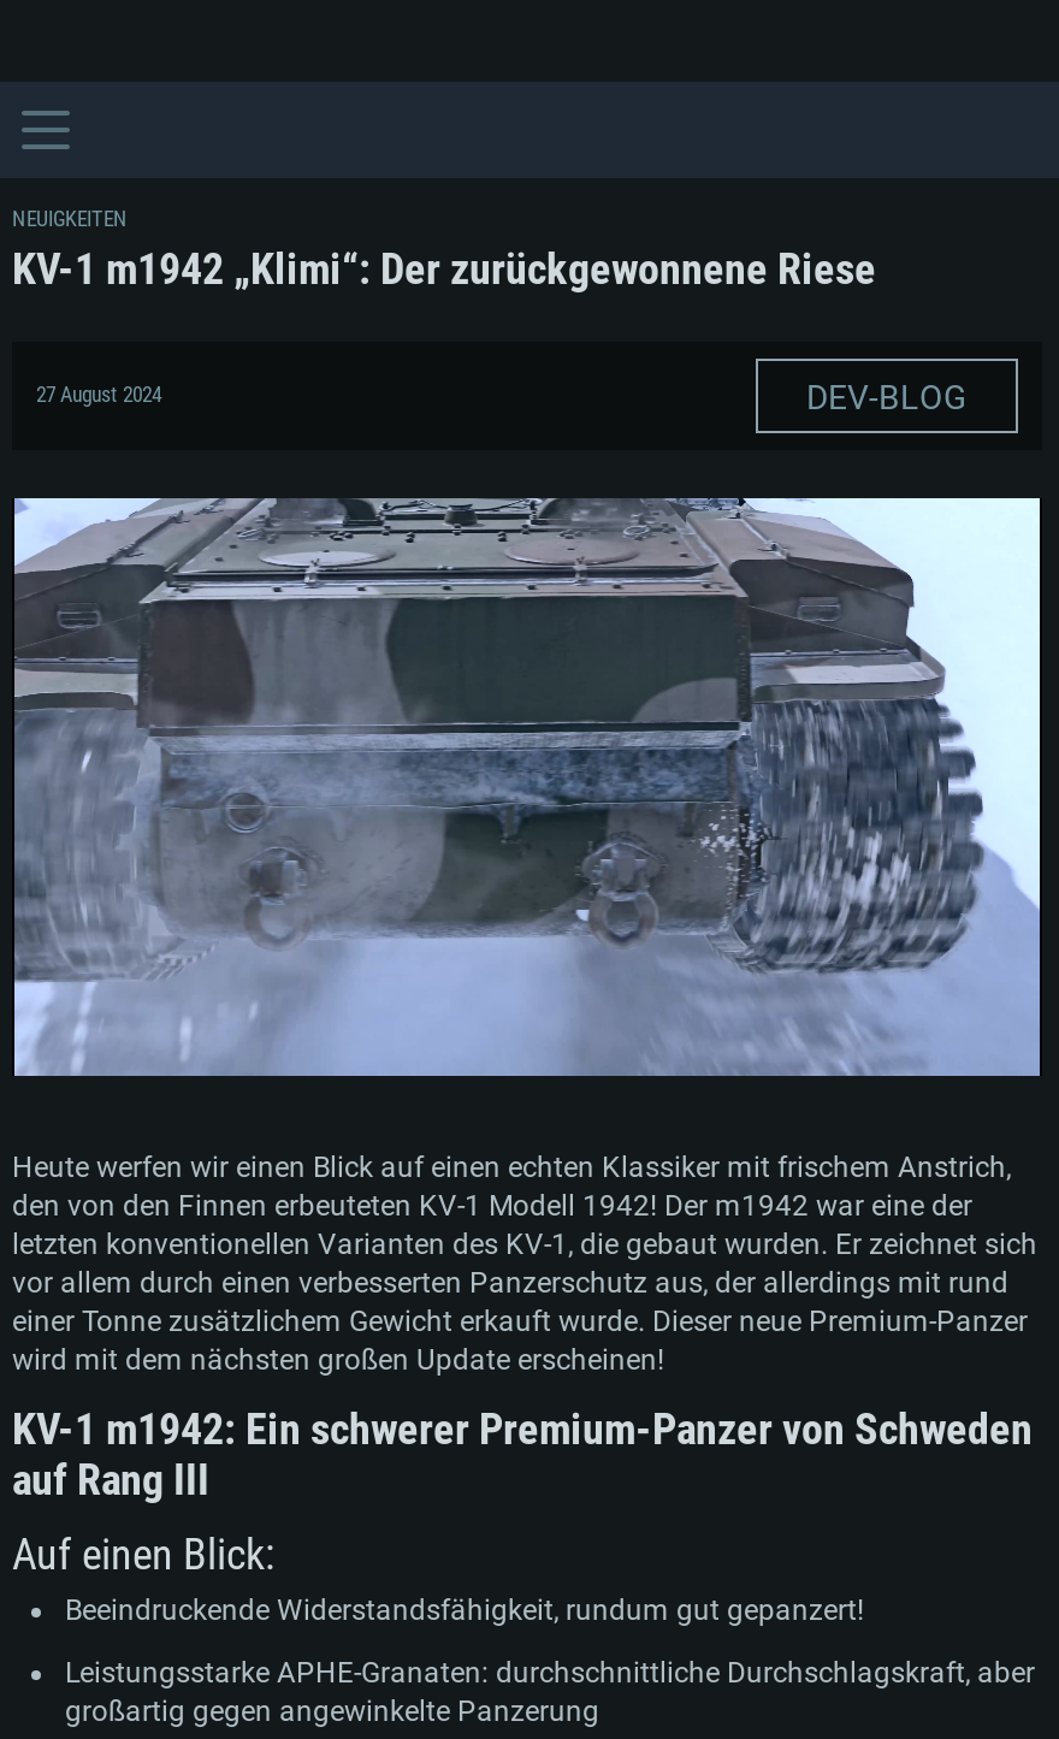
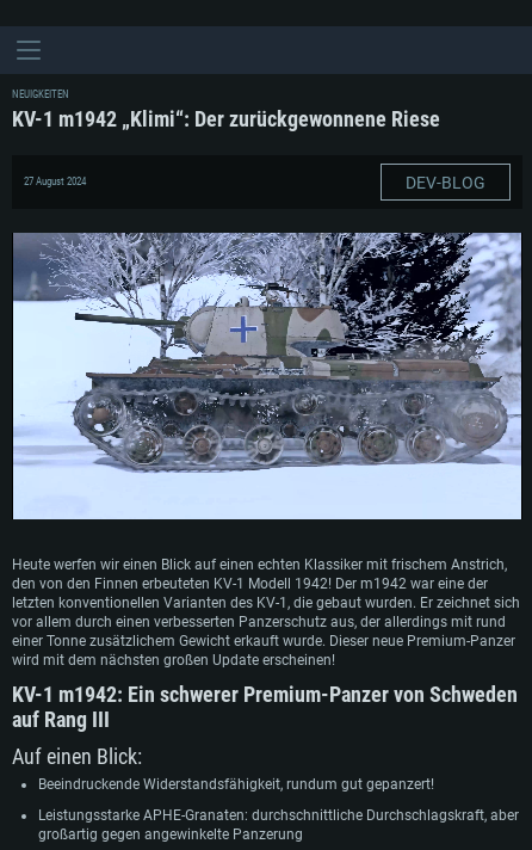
- [image]
+ [image]
